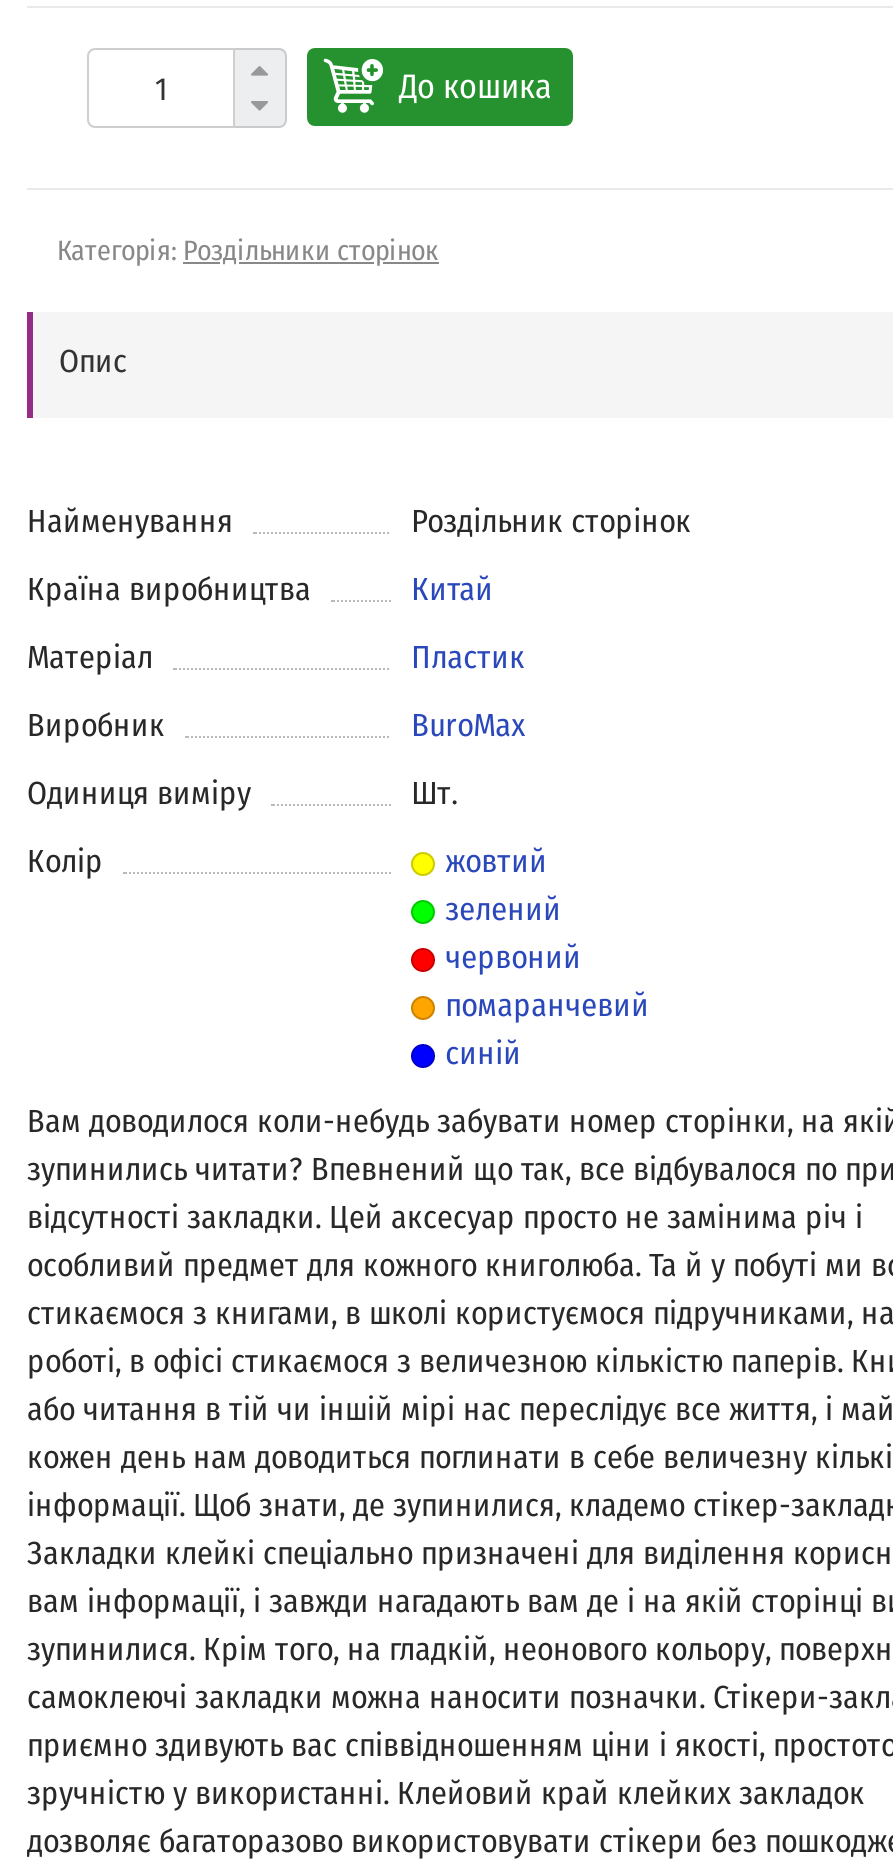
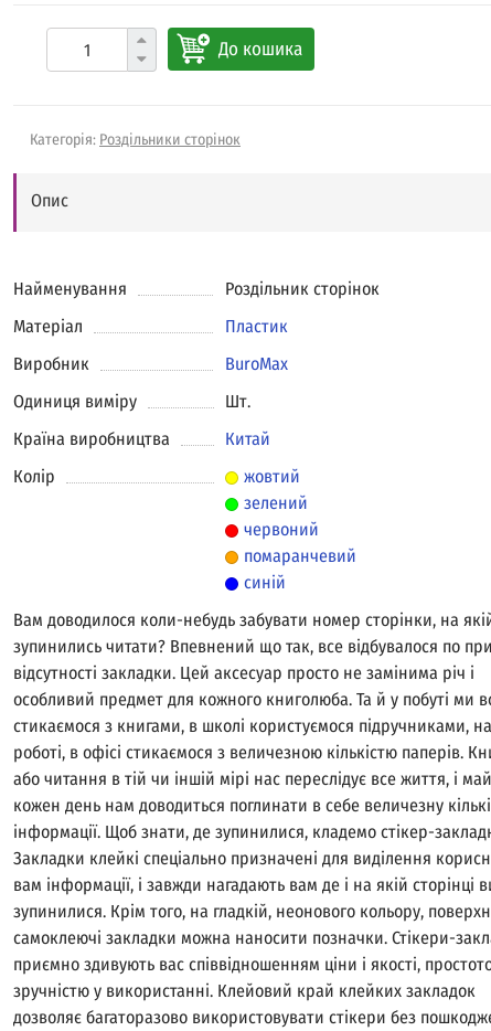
moved down: Країна виробництва | Китай

moved up: Матеріал | Пластик | Виробник | BuroMax | Одиниця виміру | Шт.
